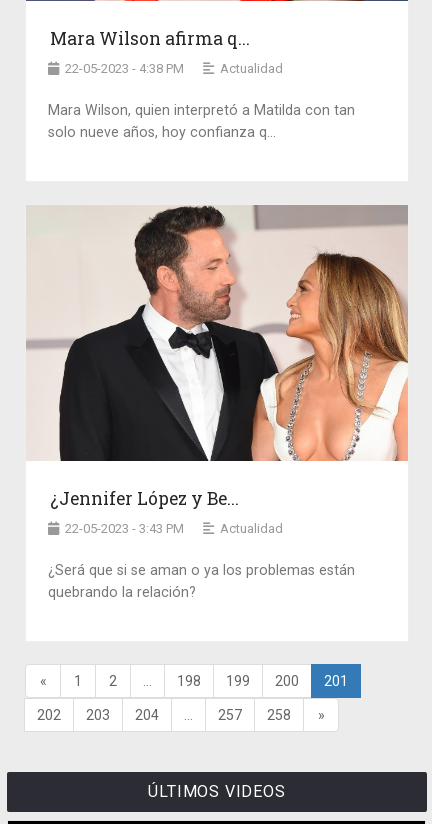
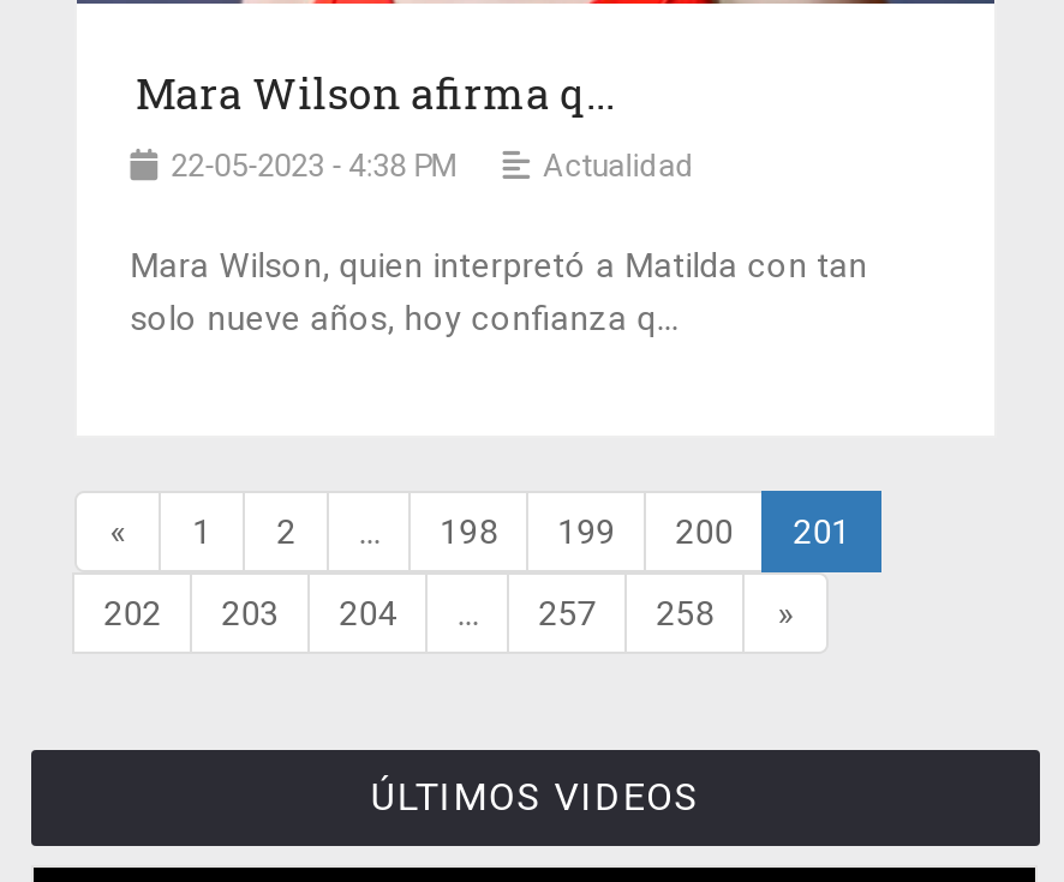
- [image]
- ¿Jennifer López y Be...
- 22-05-2023 - 3:43 PM
- Actualidad
- ¿Será que si se aman o ya los problemas están
- quebrando la relación?
